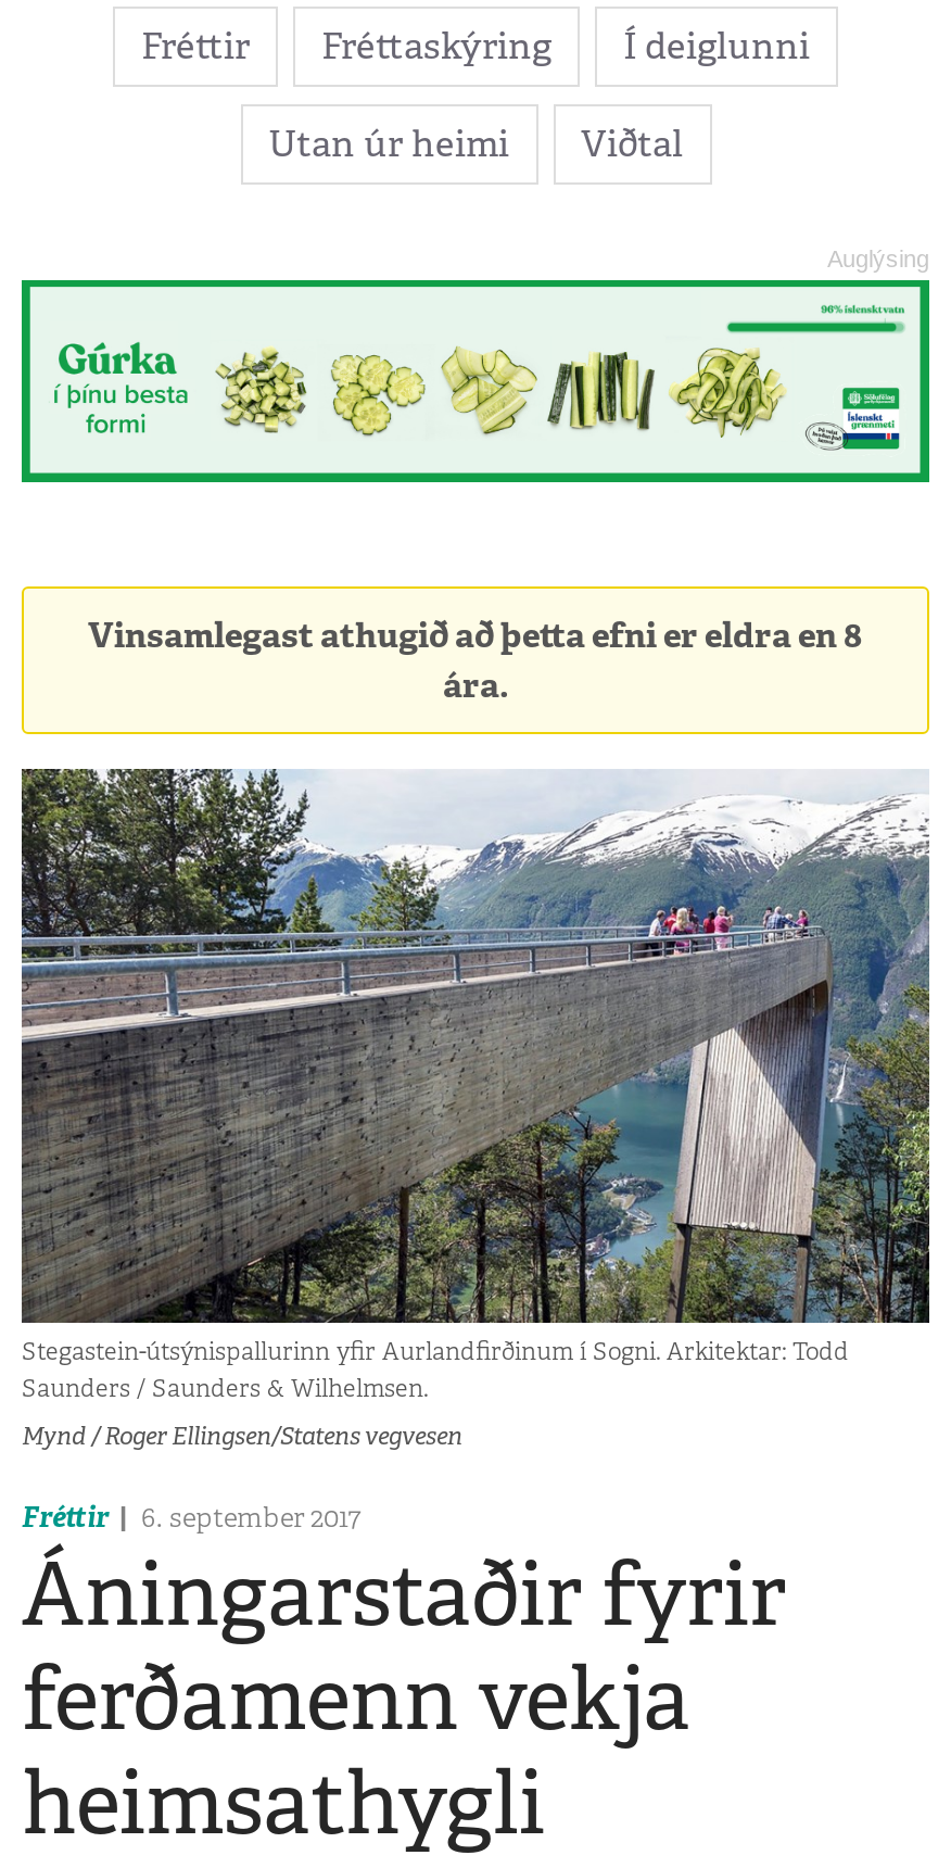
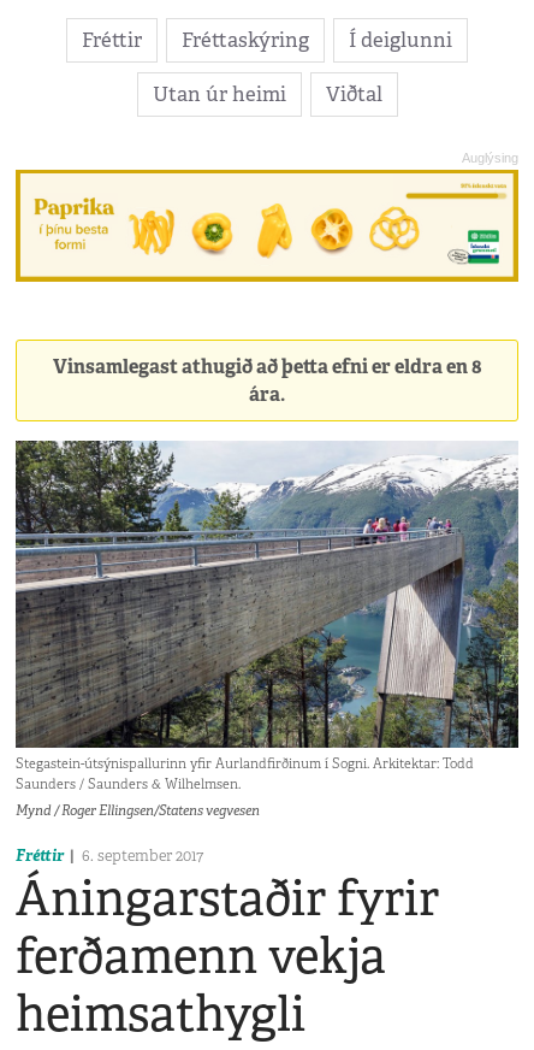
- [image]
+ [image]
